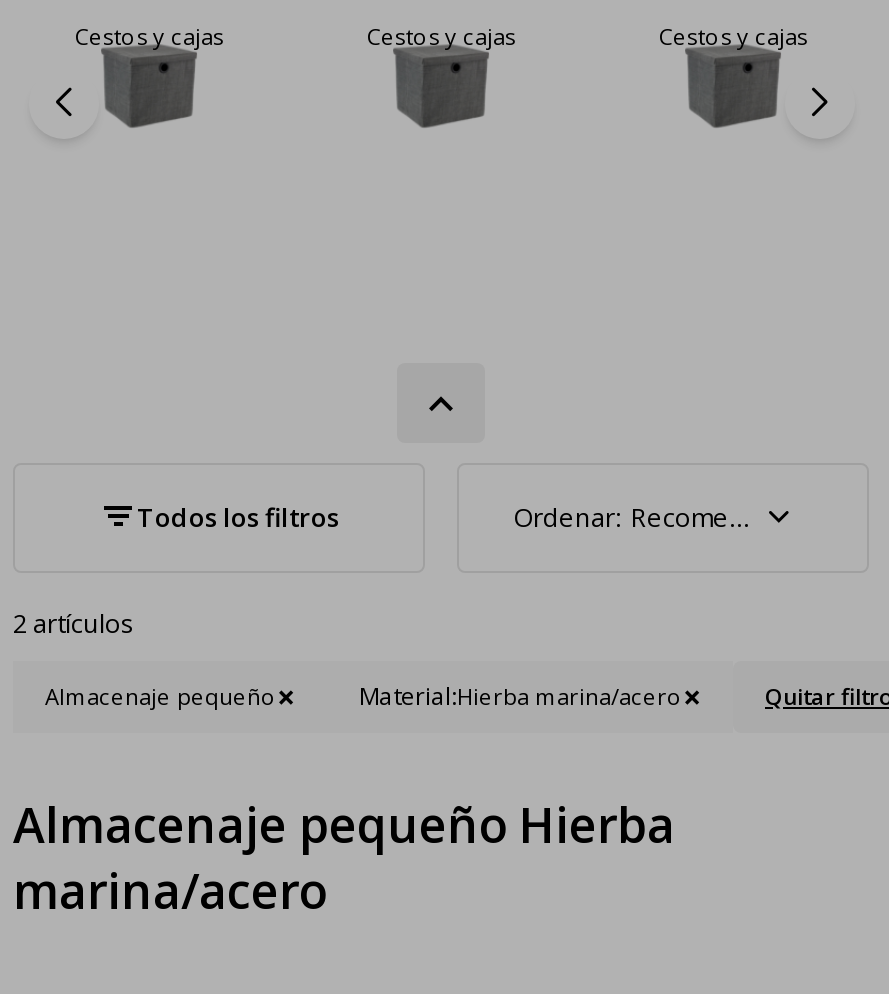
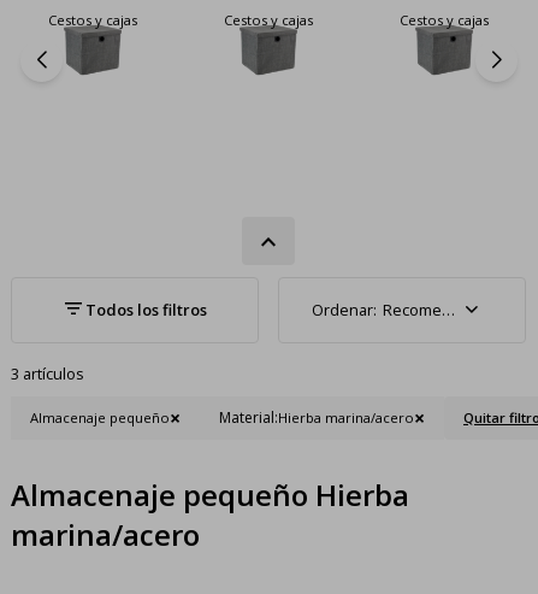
- 2 artículos
+ 3 artículos
